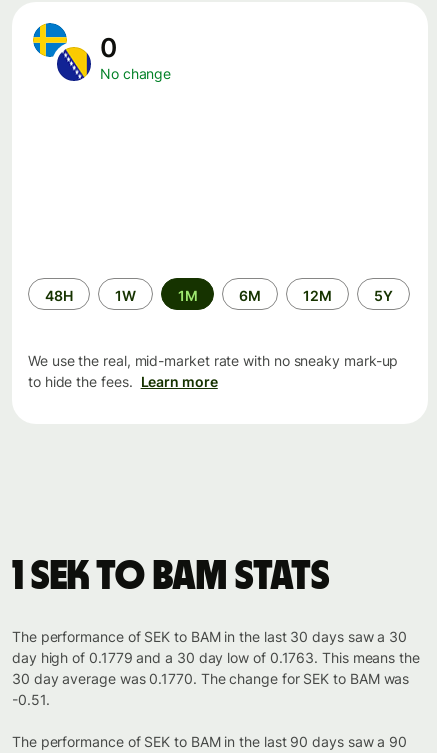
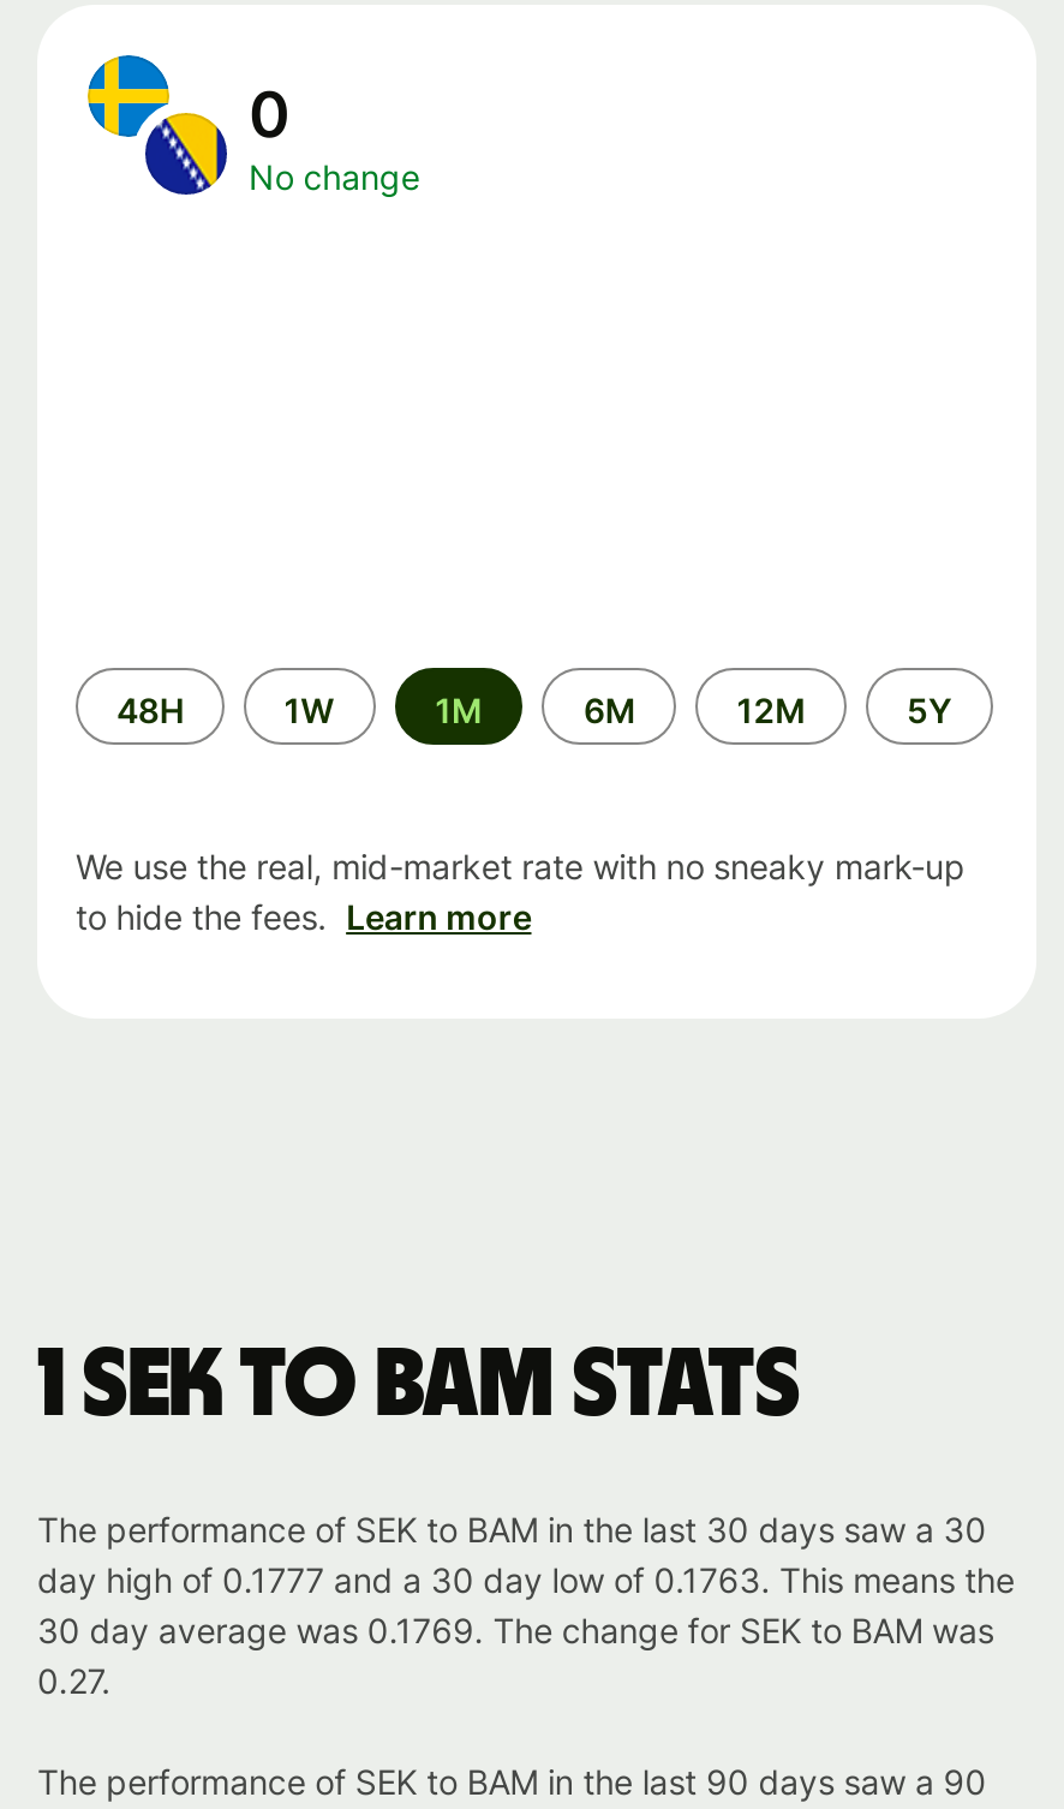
- day high of 0.1779 and a 30 day low of 0.1763. This means the
+ day high of 0.1777 and a 30 day low of 0.1763. This means the

- 30 day average was 0.1770. The change for SEK to BAM was
+ 30 day average was 0.1769. The change for SEK to BAM was

- -0.51.
+ 0.27.
